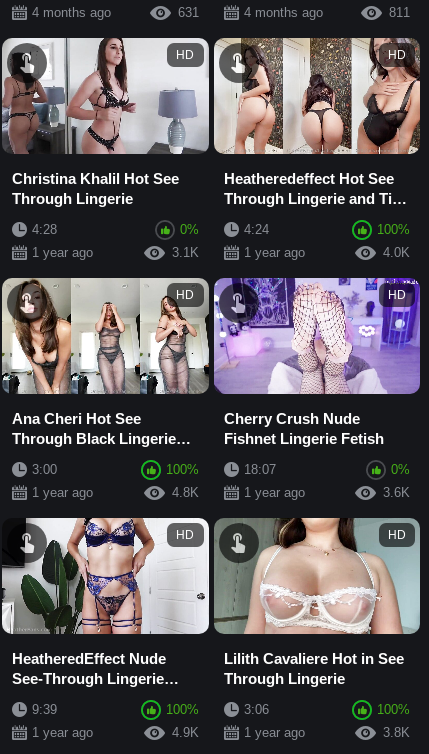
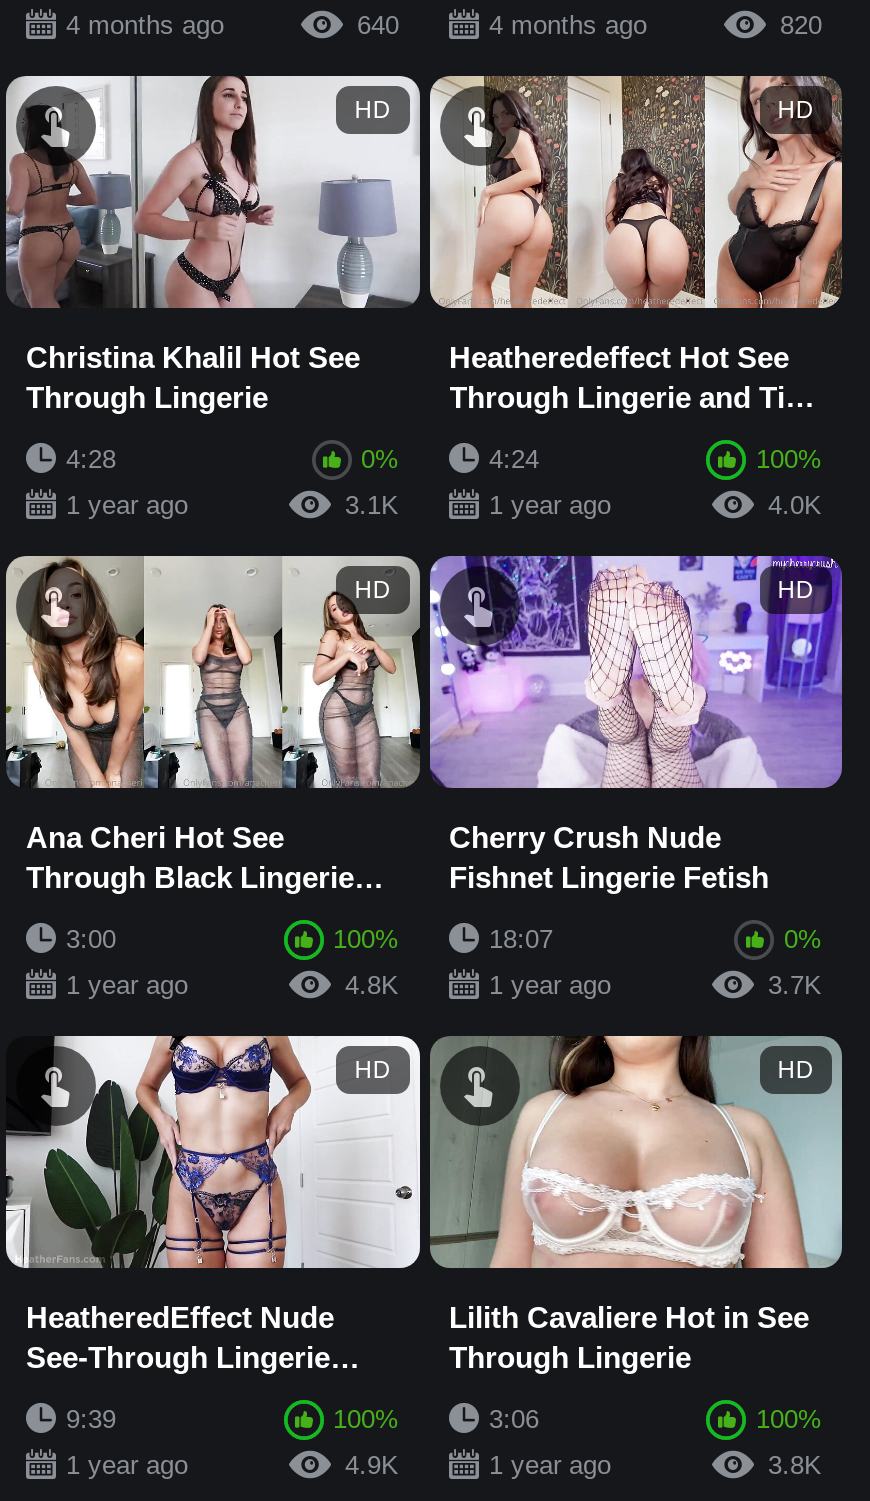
- 631
+ 640

- 811
+ 820

- 3.6K
+ 3.7K
